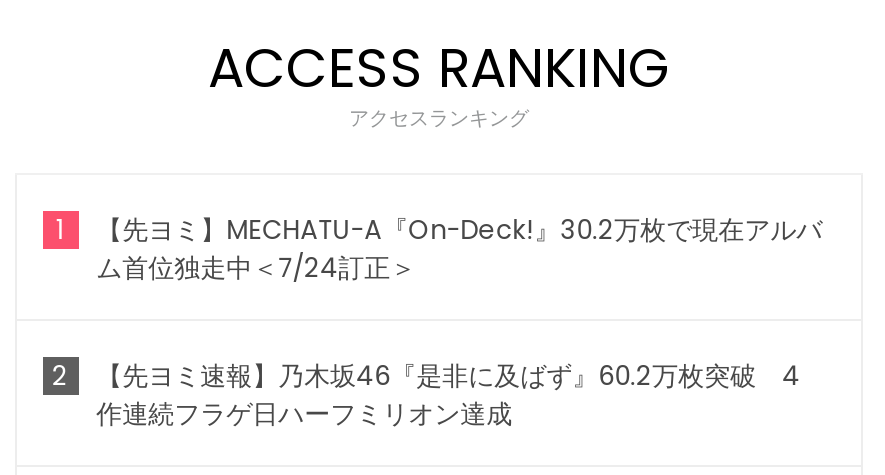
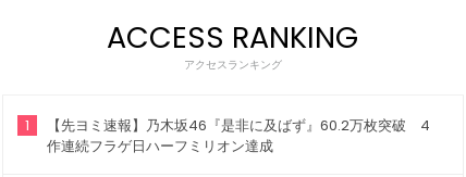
- 【先ヨミ】MECHATU-A『On-Deck!』30.2万枚で現在アルバ
- ム首位独走中＜7/24訂正＞
- 2
